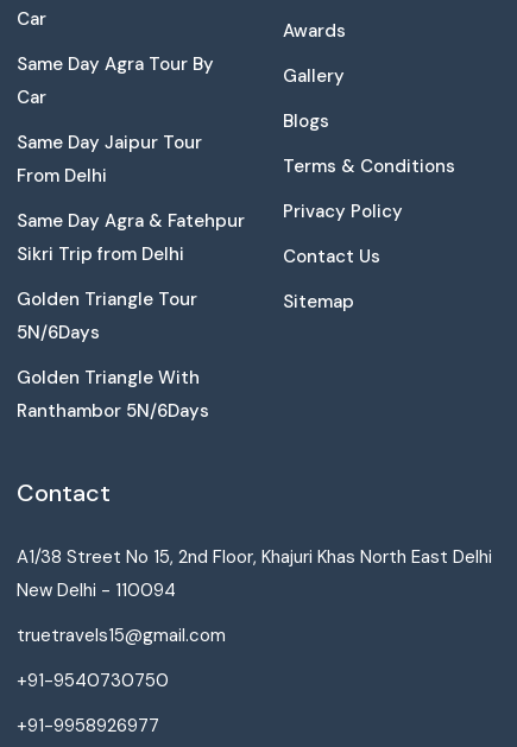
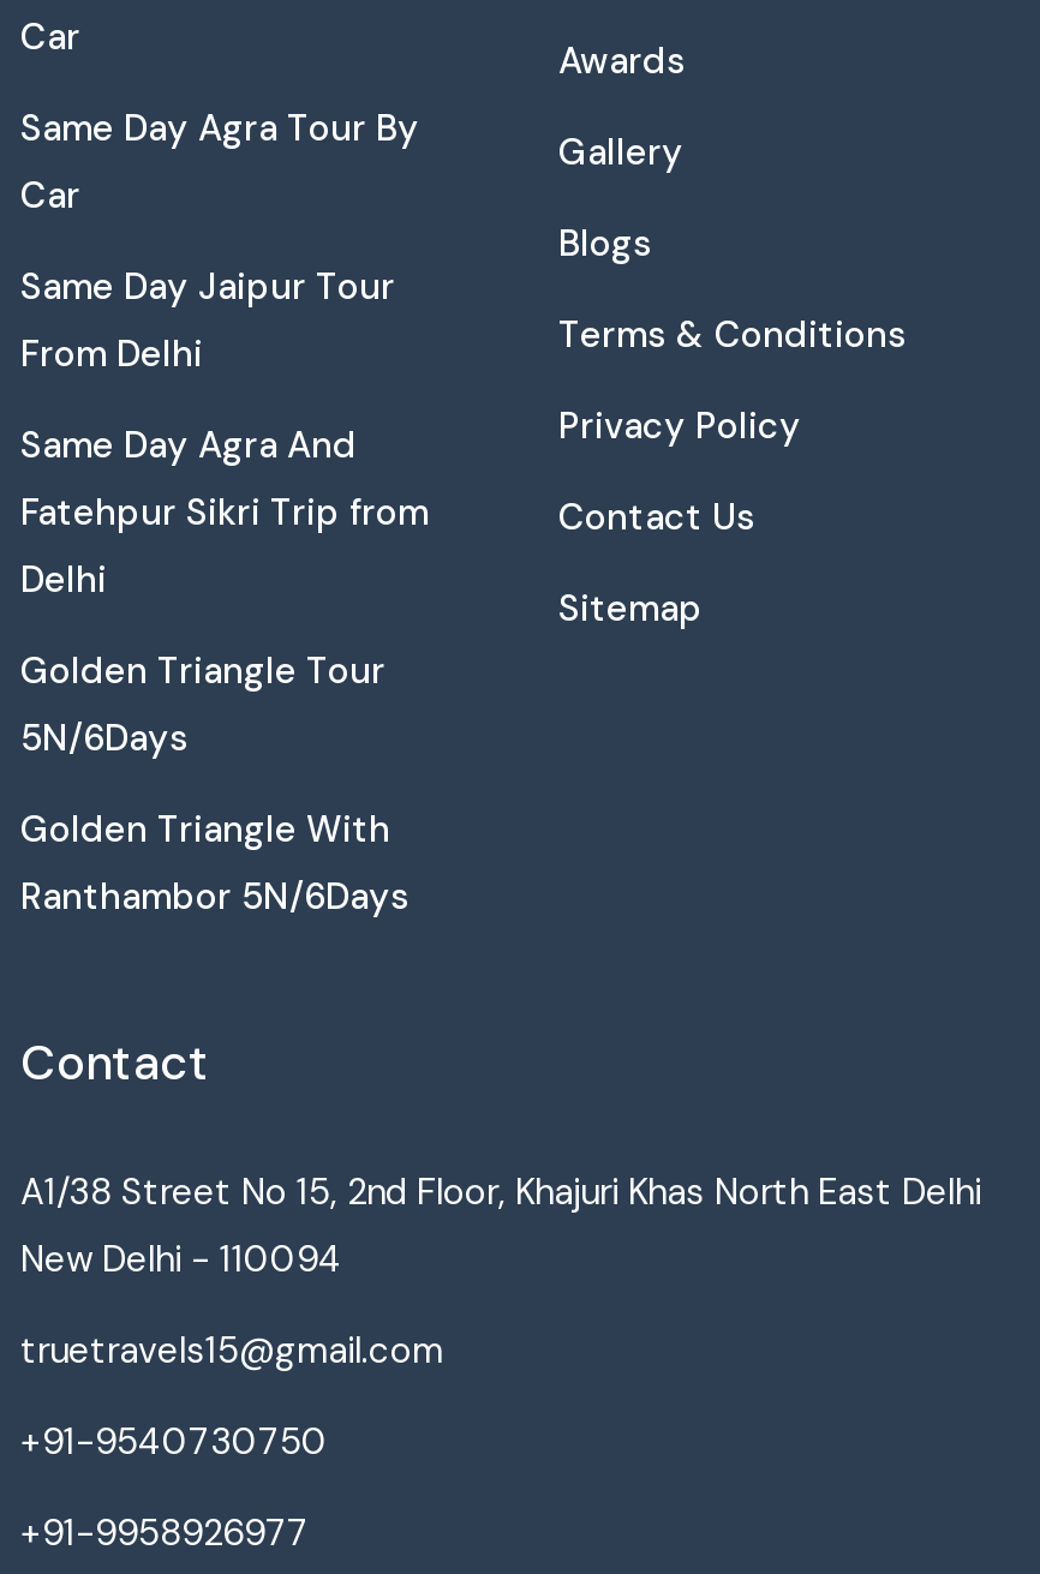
- Same Day Agra & Fatehpur
- Sikri Trip from Delhi
+ Same Day Agra And
+ Fatehpur Sikri Trip from
+ Delhi
